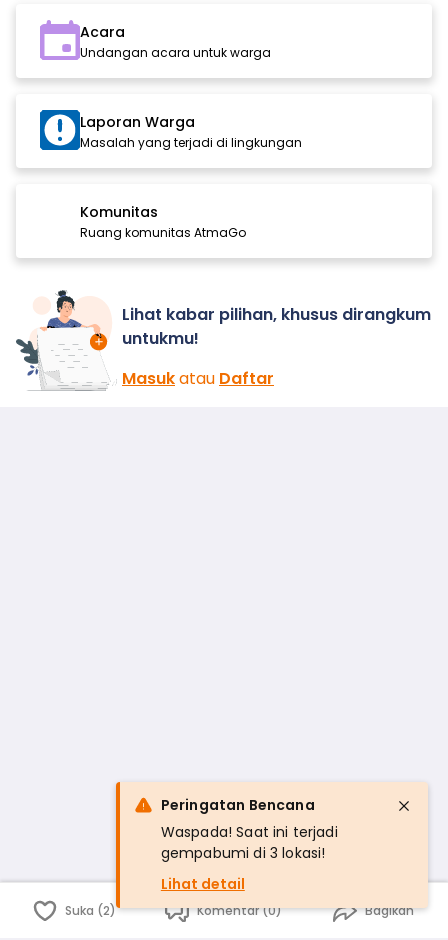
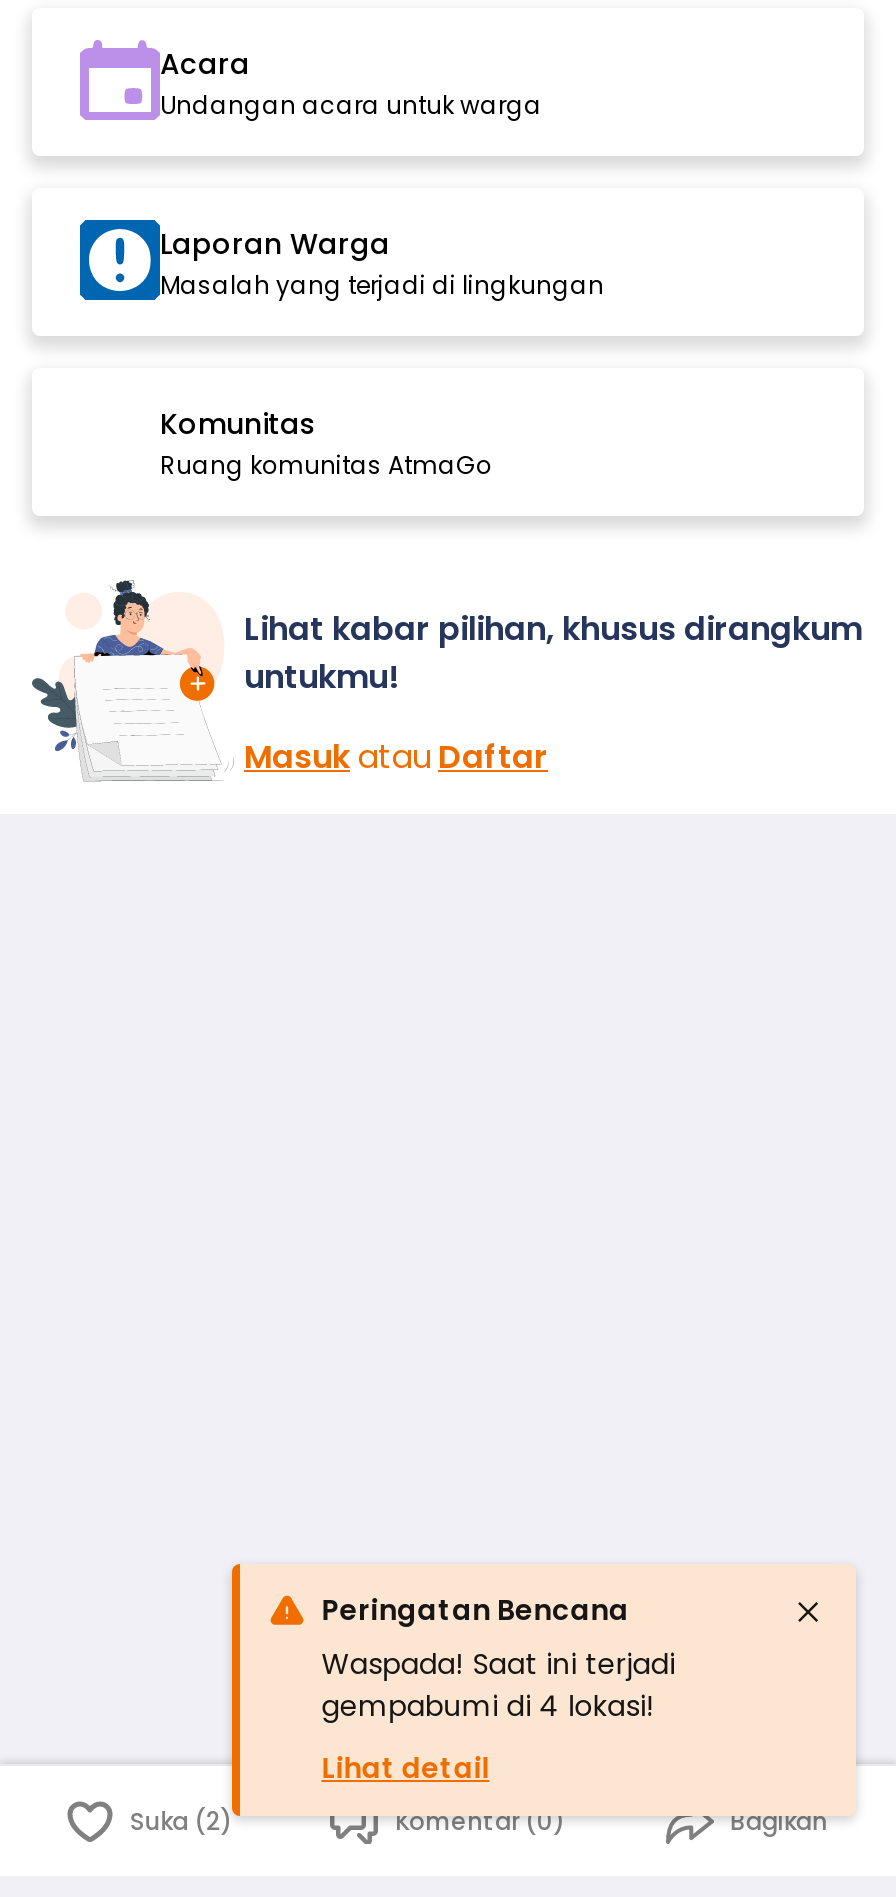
- gempabumi di 3 lokasi!
+ gempabumi di 4 lokasi!
